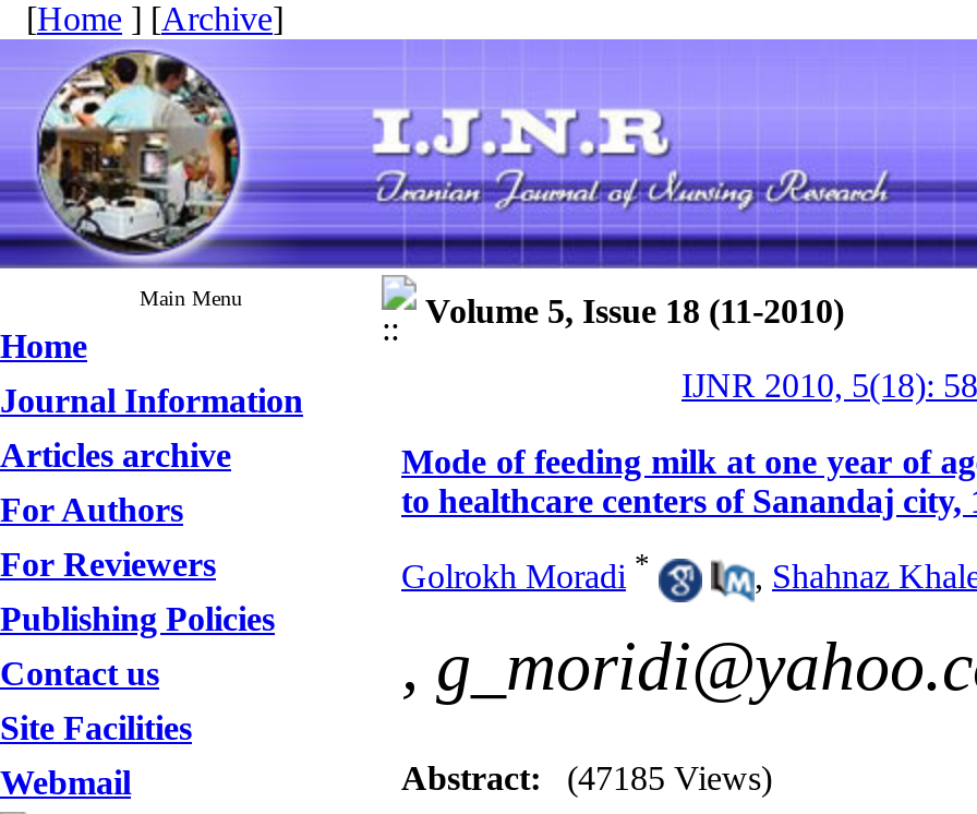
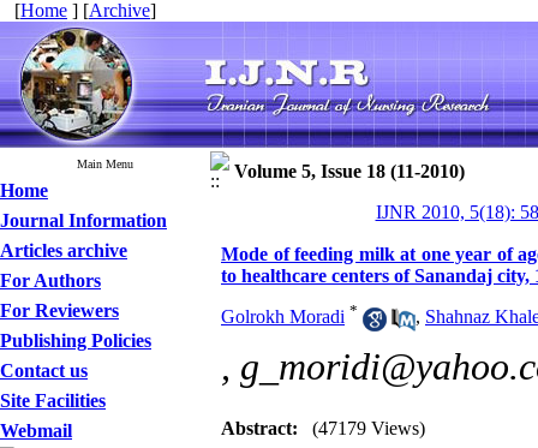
- Abstract: (47185 Views)
+ Abstract: (47179 Views)
